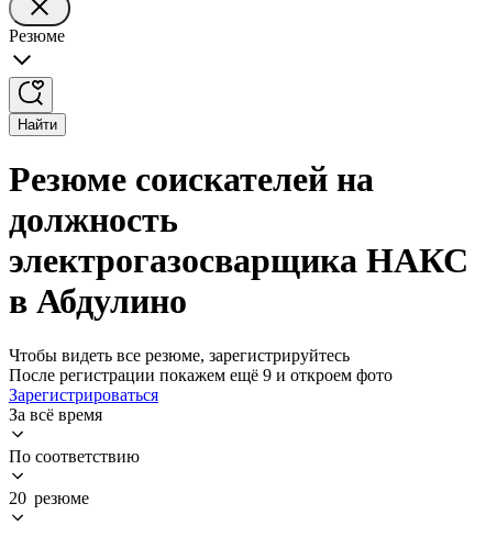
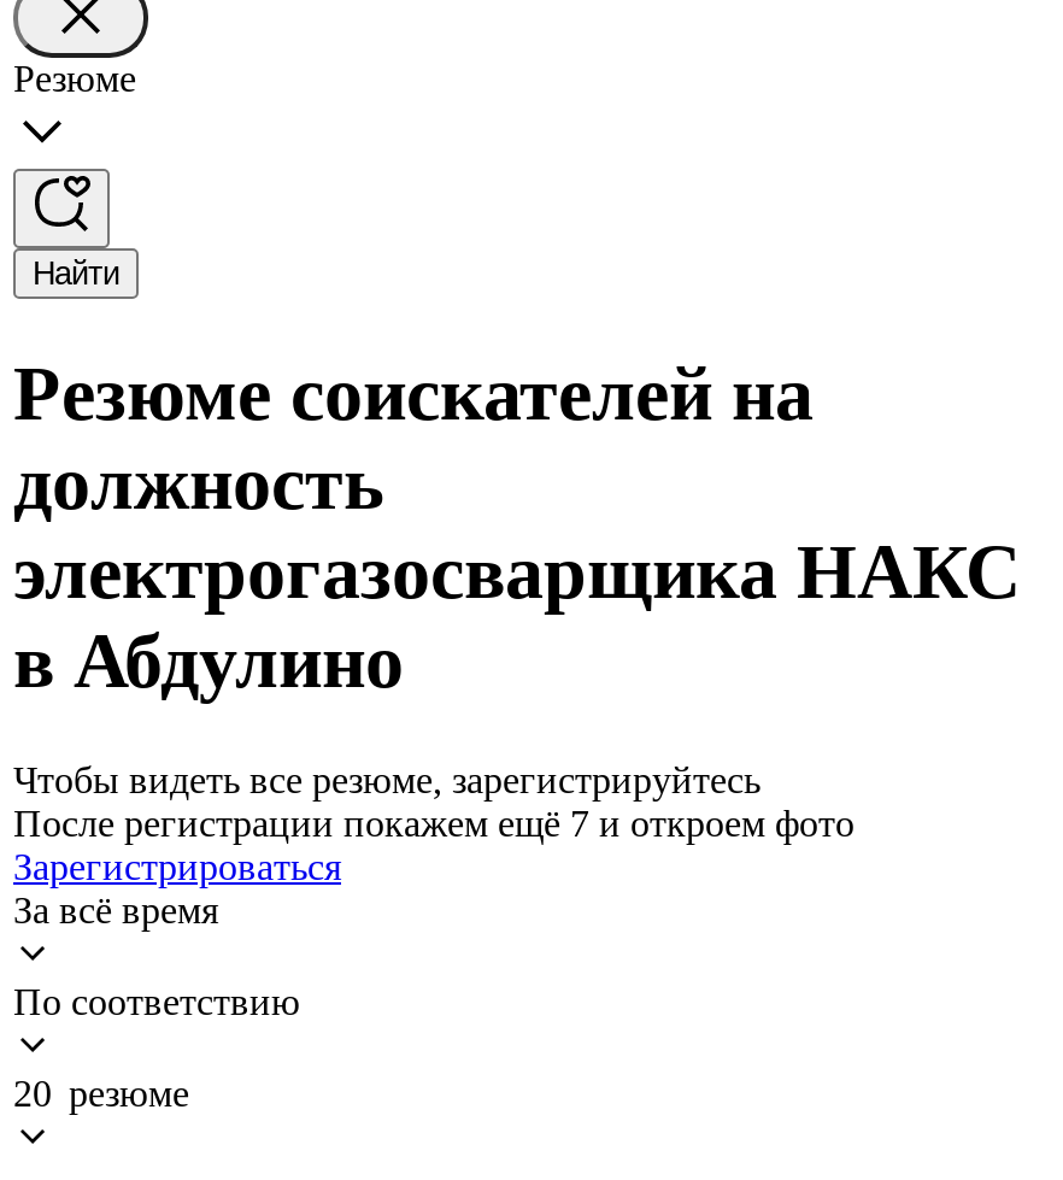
- После регистрации покажем ещё 9 и откроем фото
+ После регистрации покажем ещё 7 и откроем фото
